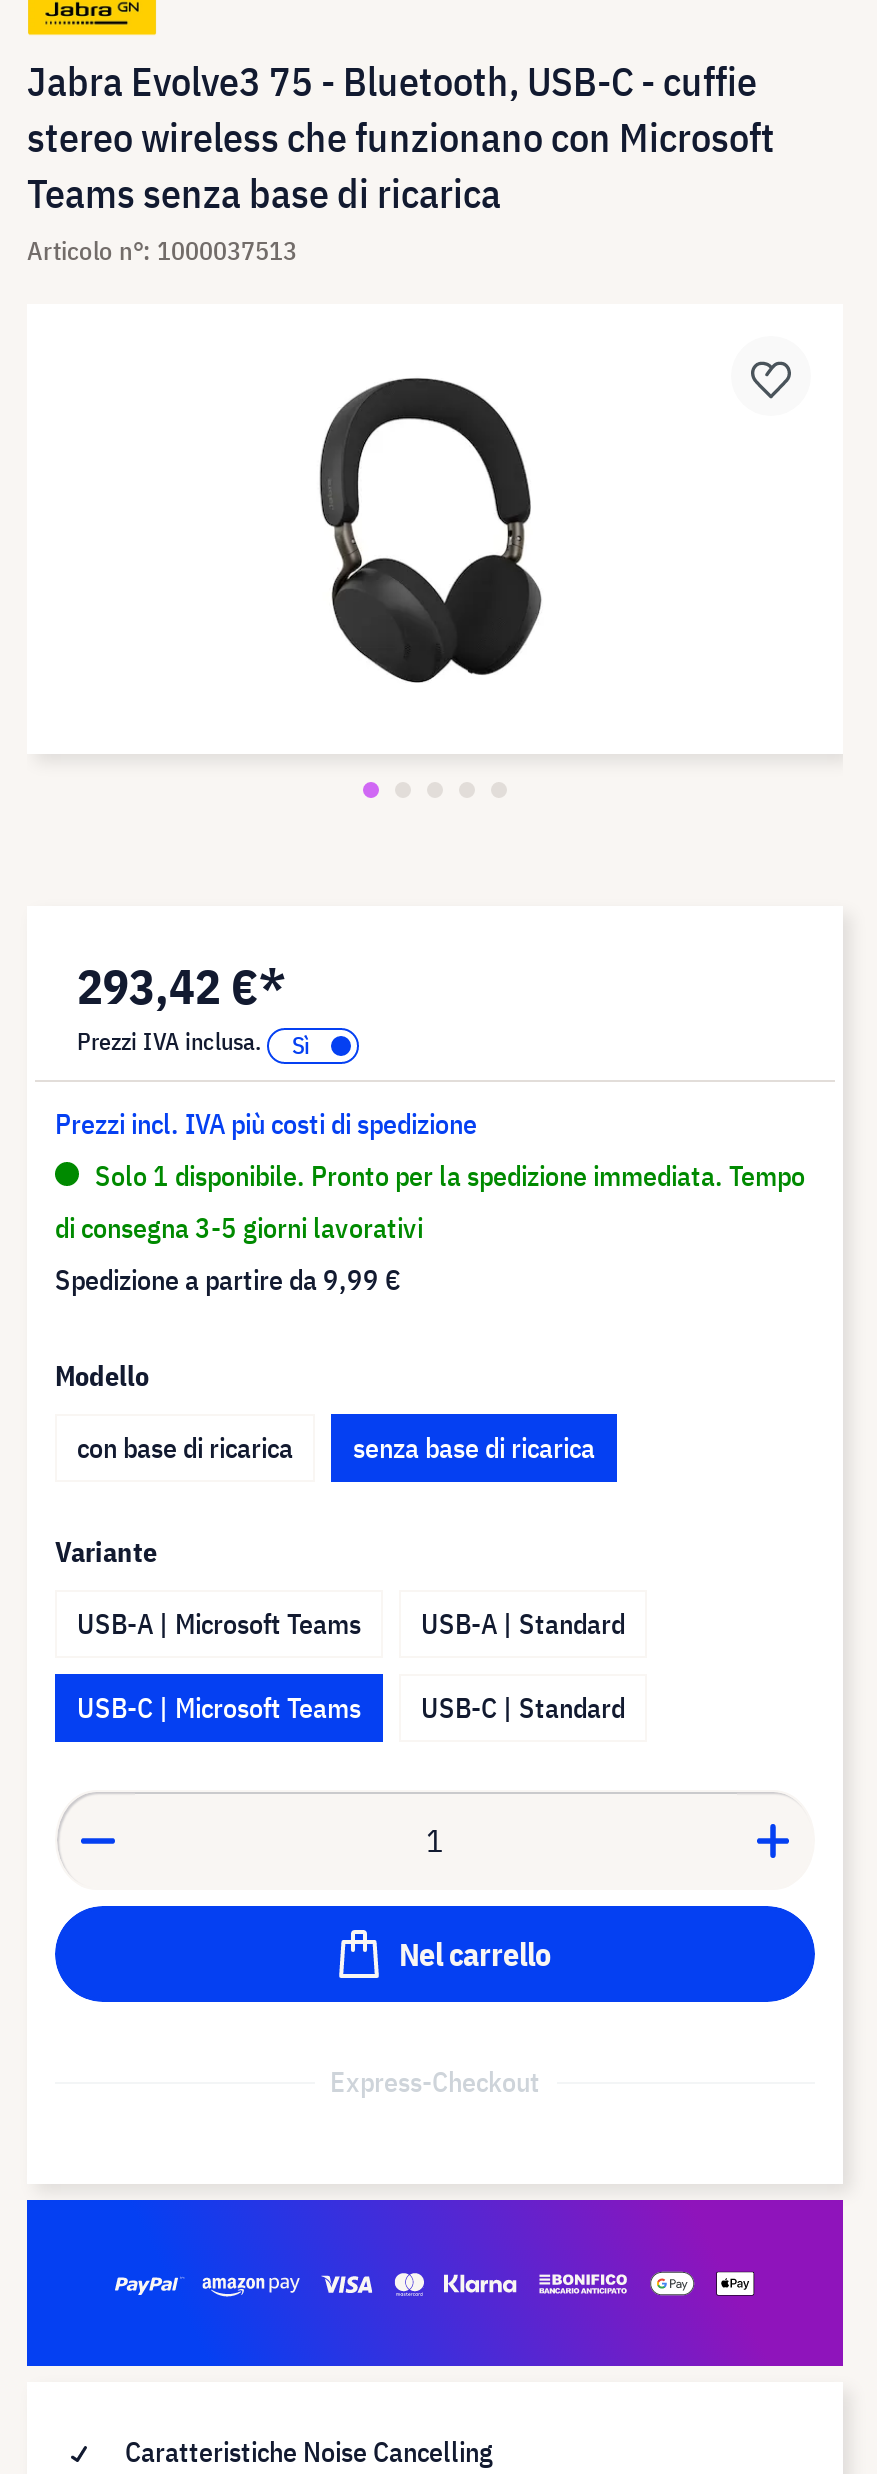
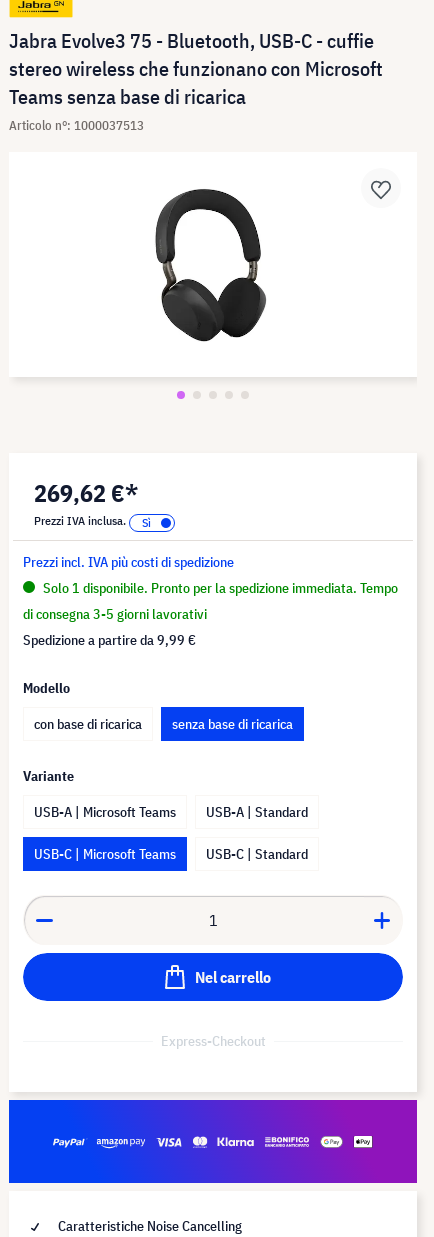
- 293,42 €*
+ 269,62 €*
